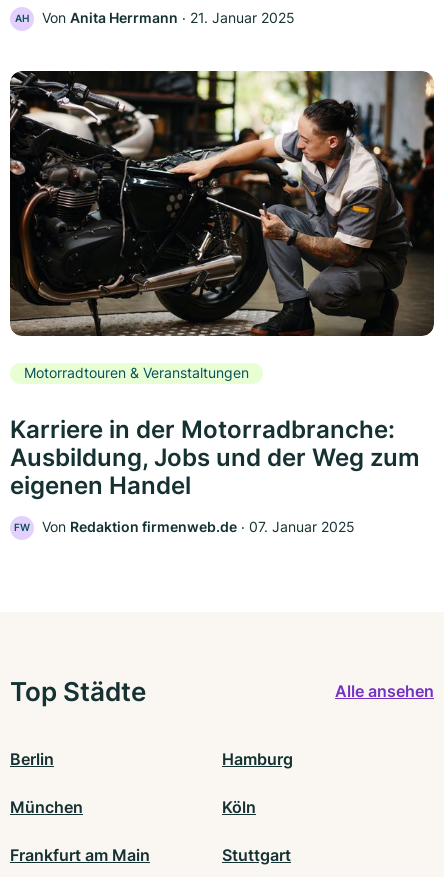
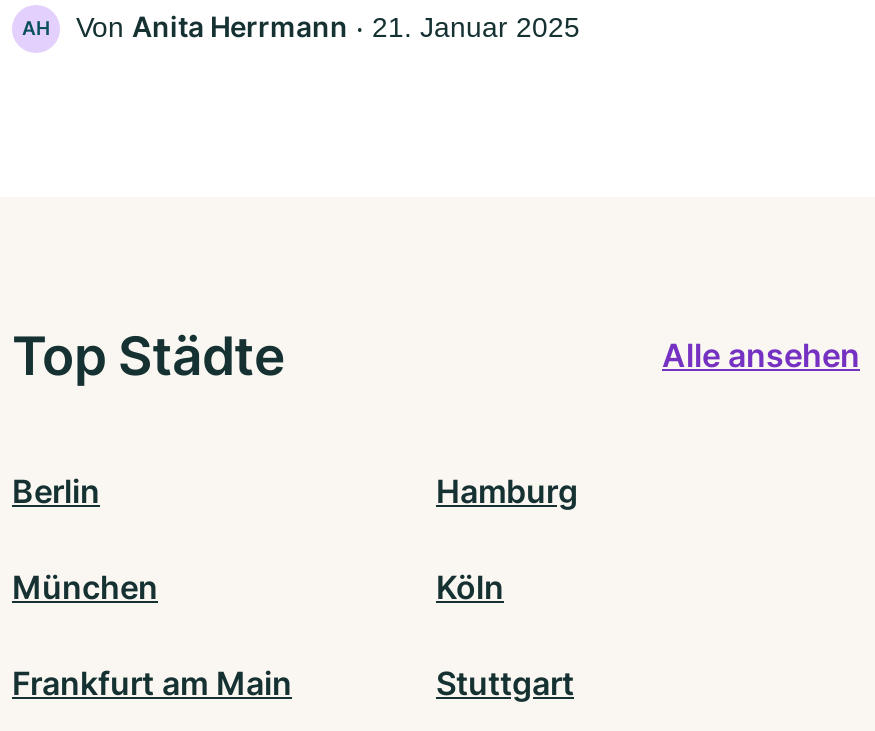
- [image]
- Motorradtouren & Veranstaltungen
- Karriere in der Motorradbranche:
- Ausbildung, Jobs und der Weg zum
- eigenen Handel
- FW
- Von Redaktion firmenweb.de ‧ 07. Januar 2025
